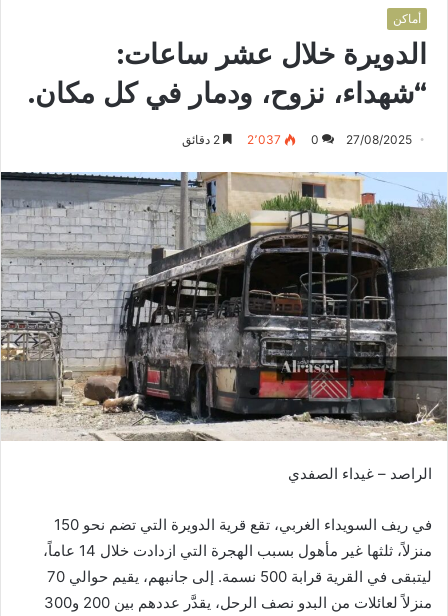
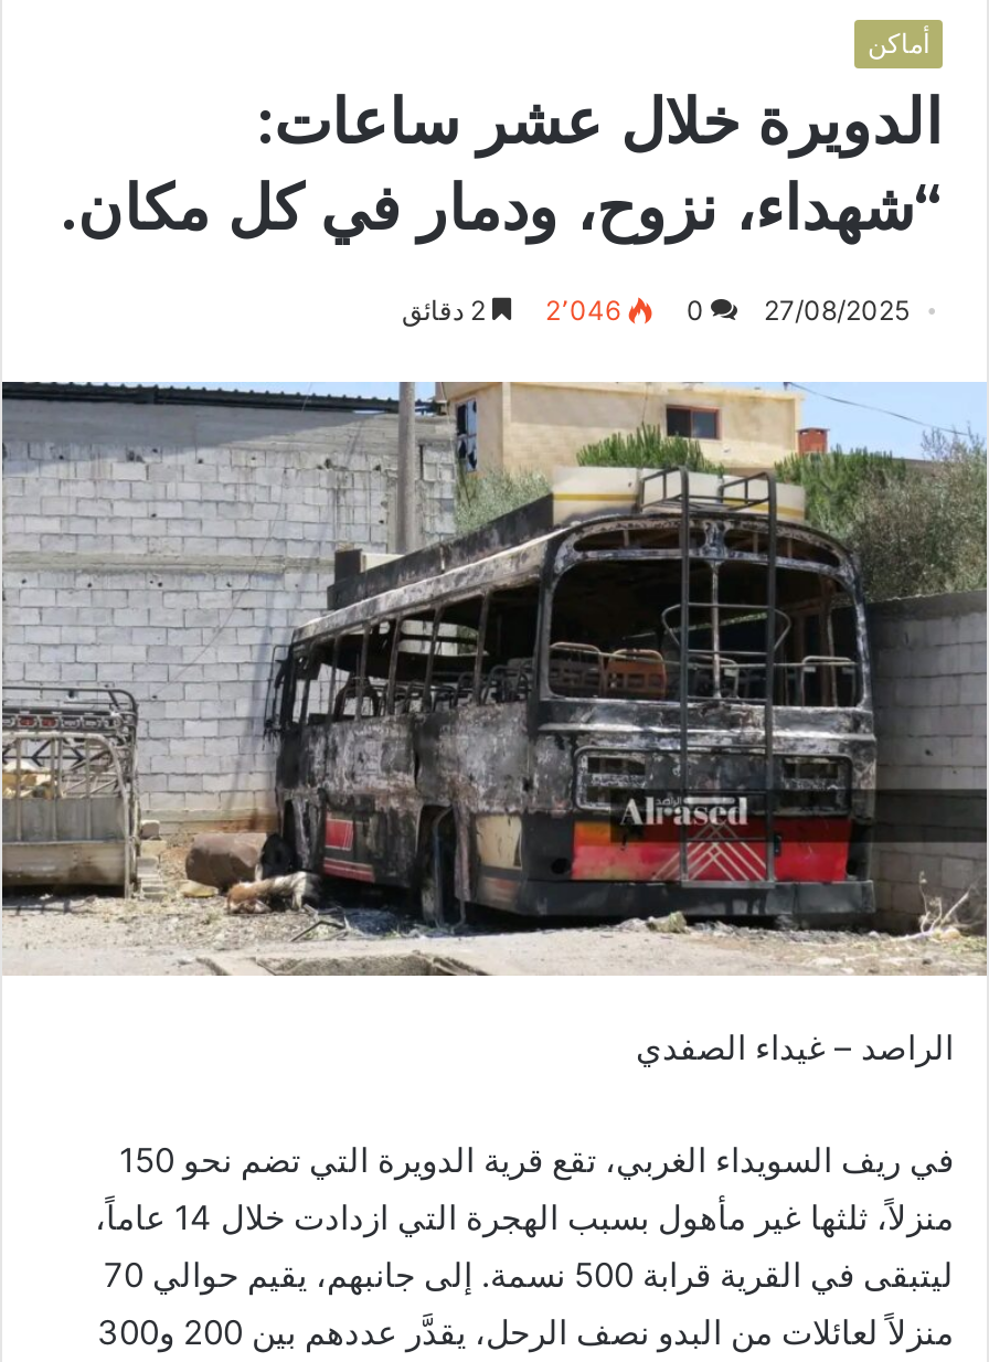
- 2٬037
+ 2٬046
